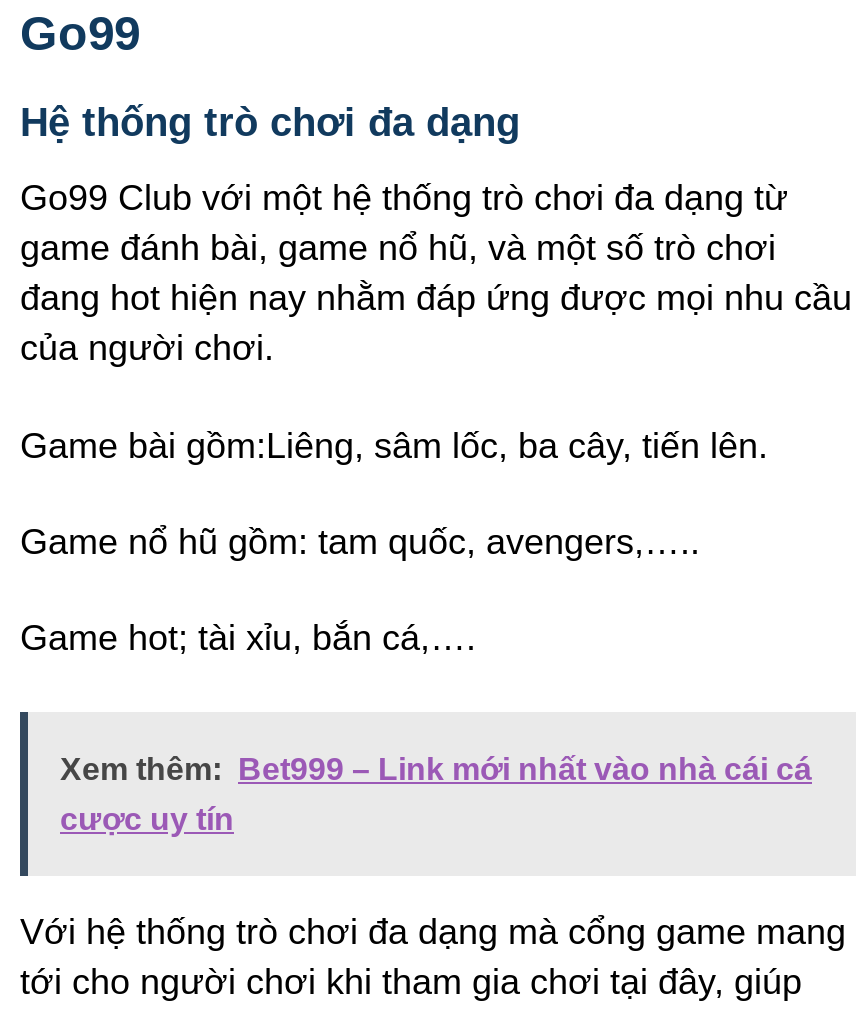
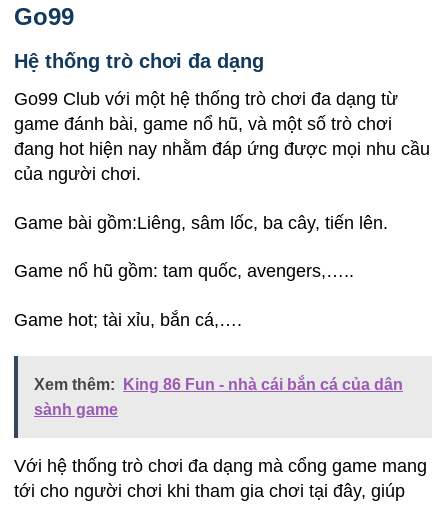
- Xem thêm: Bet999 – Link mới nhất vào nhà cái cá
+ Xem thêm: King 86 Fun - nhà cái bắn cá của dân

- cược uy tín
+ sành game
